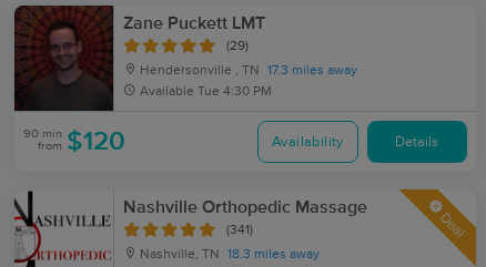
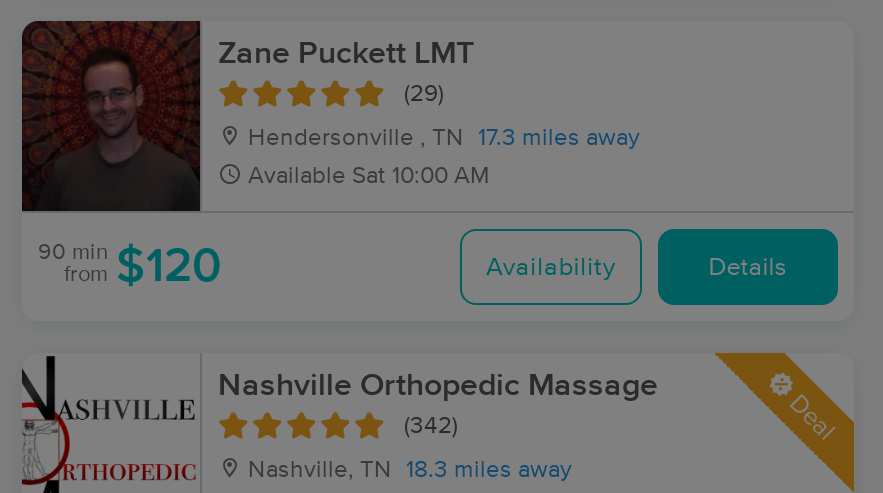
- Available Tue 4:30 PM
+ Available Sat 10:00 AM

- (341)
+ (342)
